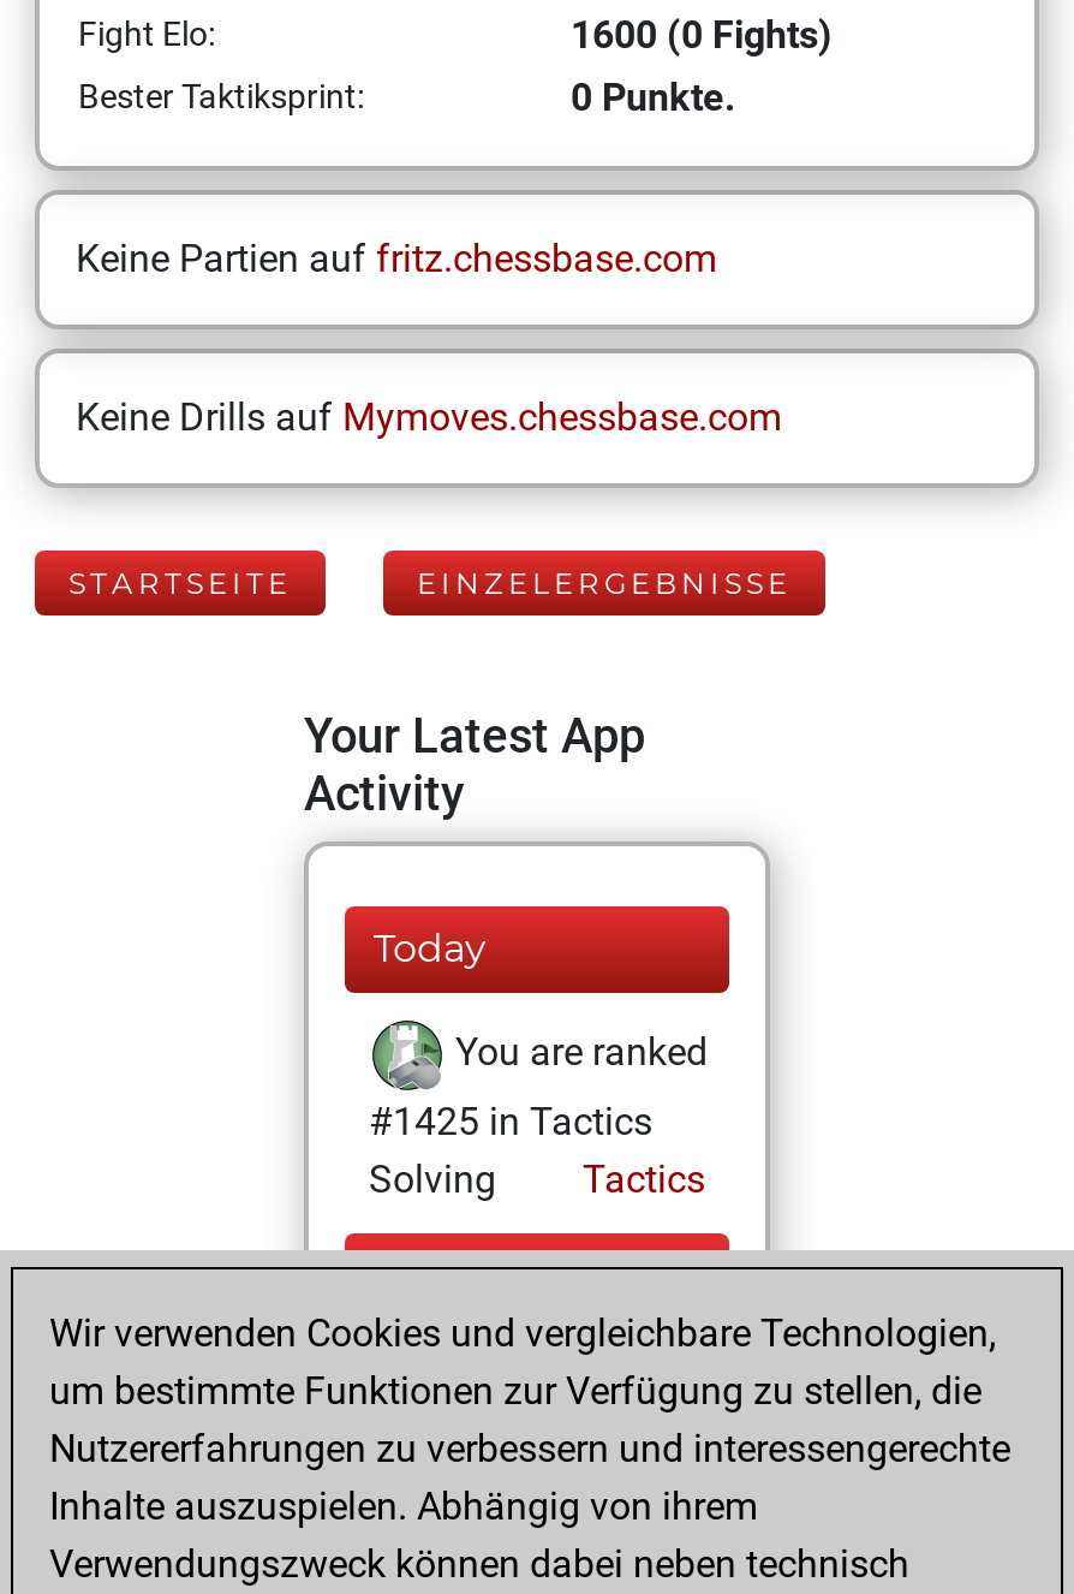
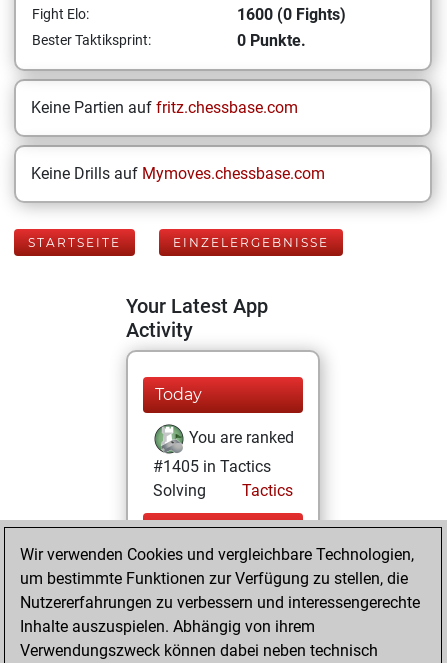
- #1425 in Tactics
+ #1405 in Tactics
